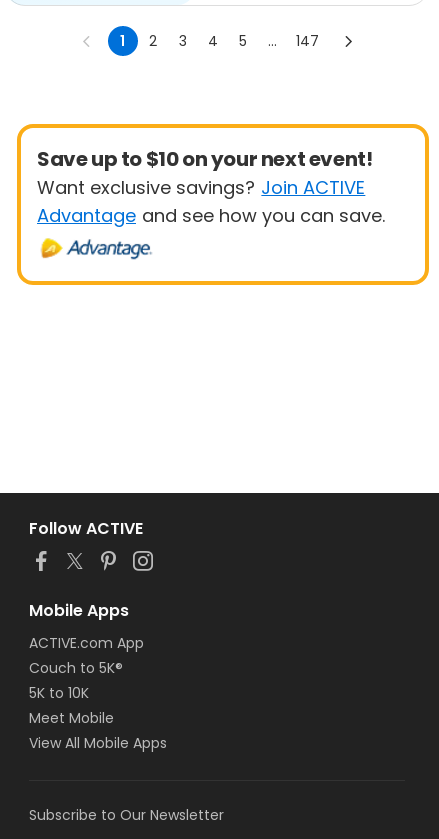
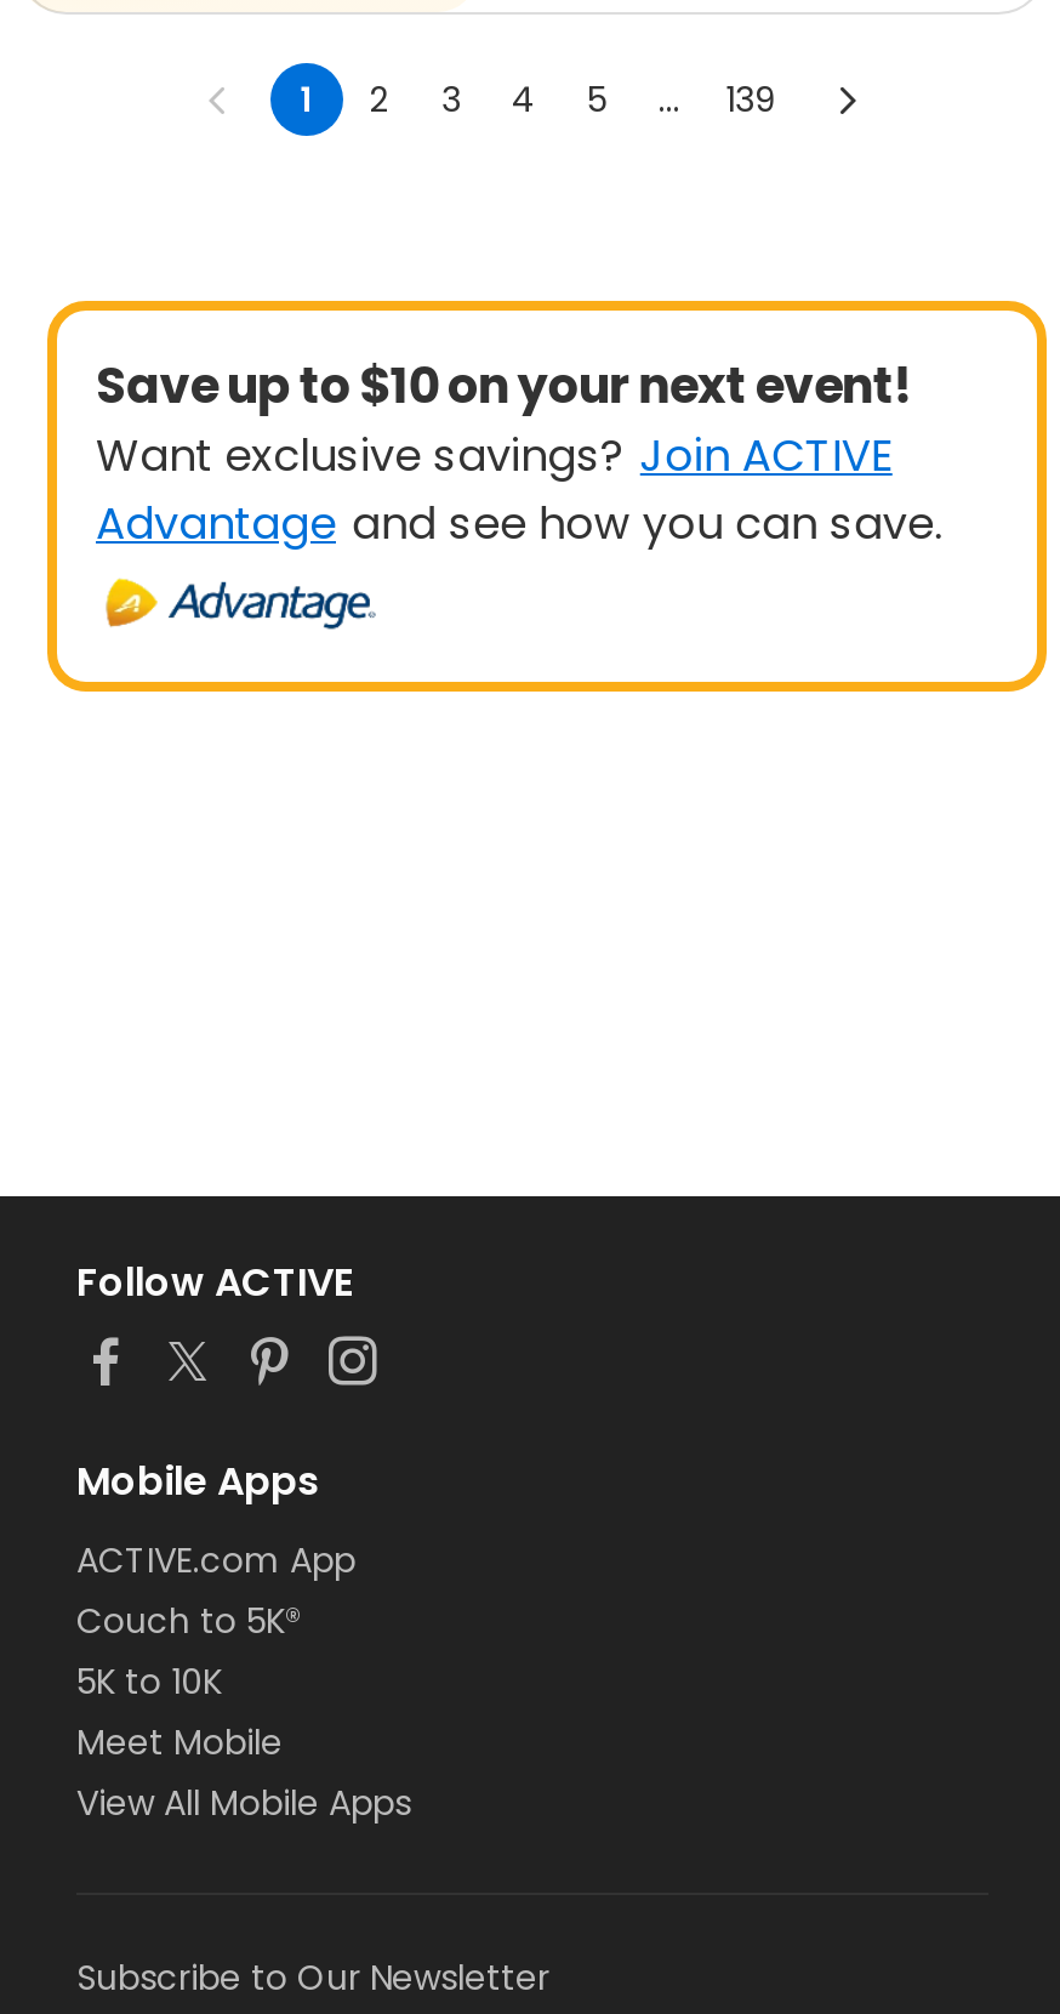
- 147
+ 139
